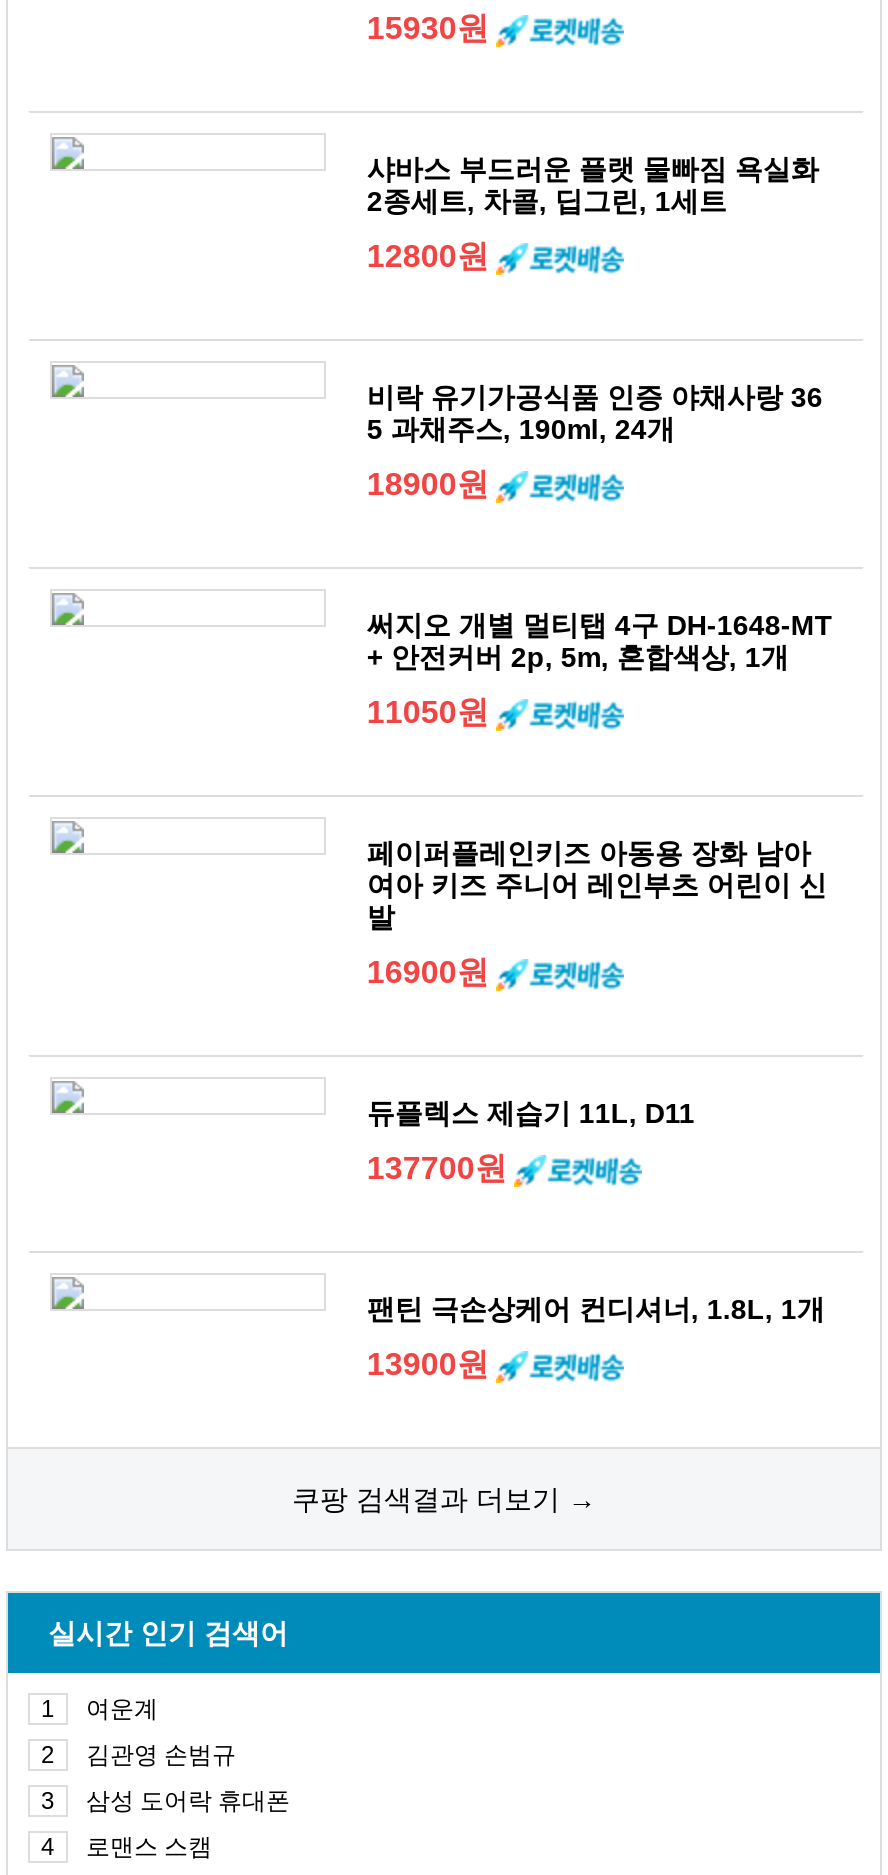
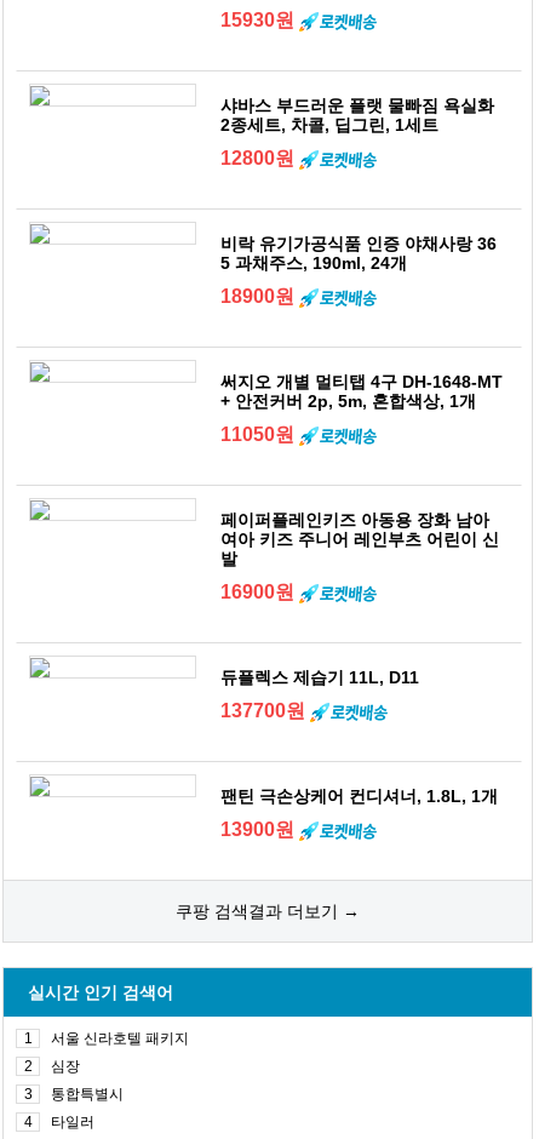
- 여운계
+ 서울 신라호텔 패키지

- 김관영 손범규
+ 심장

- 삼성 도어락 휴대폰
+ 통합특별시

- 로맨스 스캠
+ 타일러
